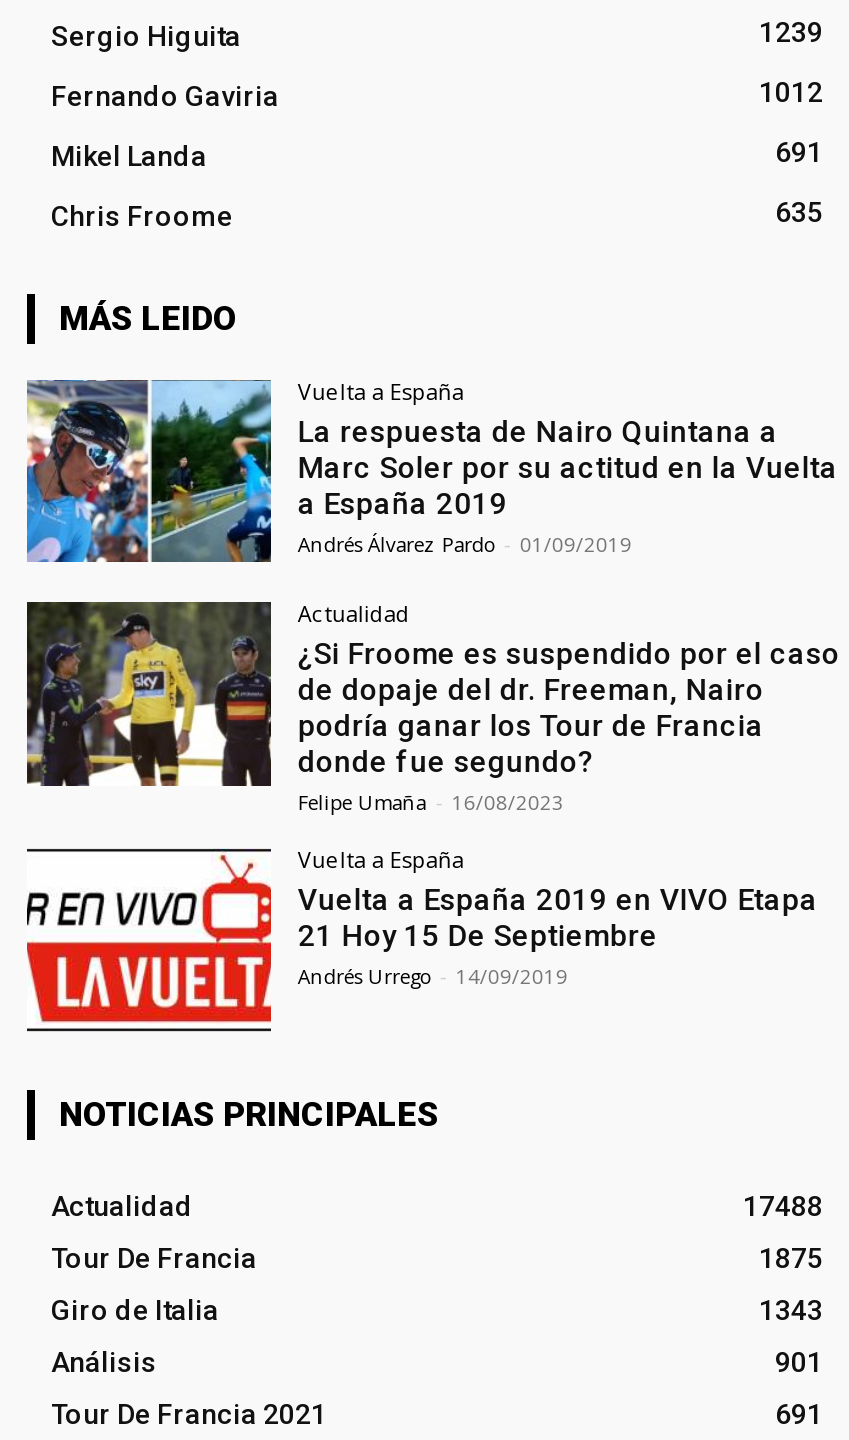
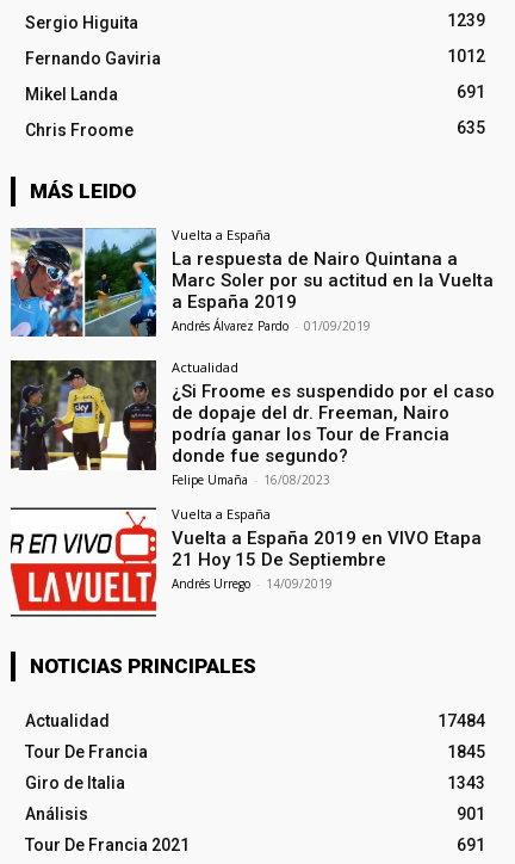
- 17488
+ 17484

- 1875
+ 1845
